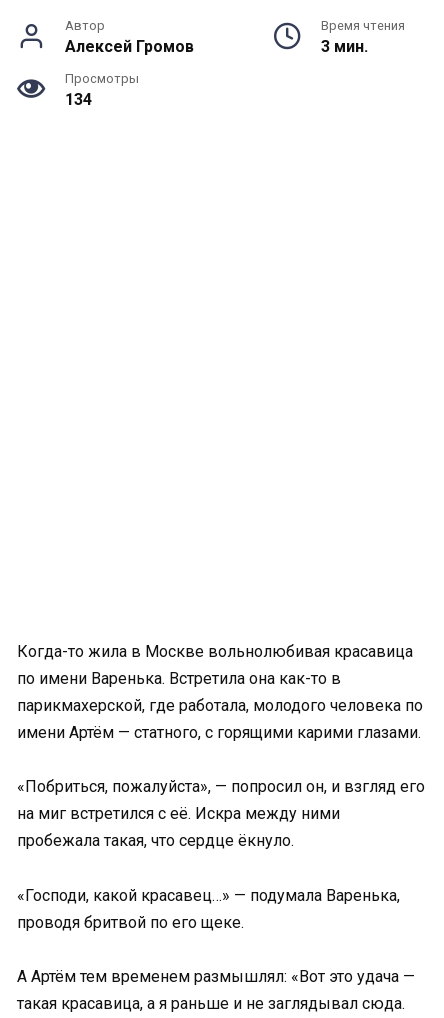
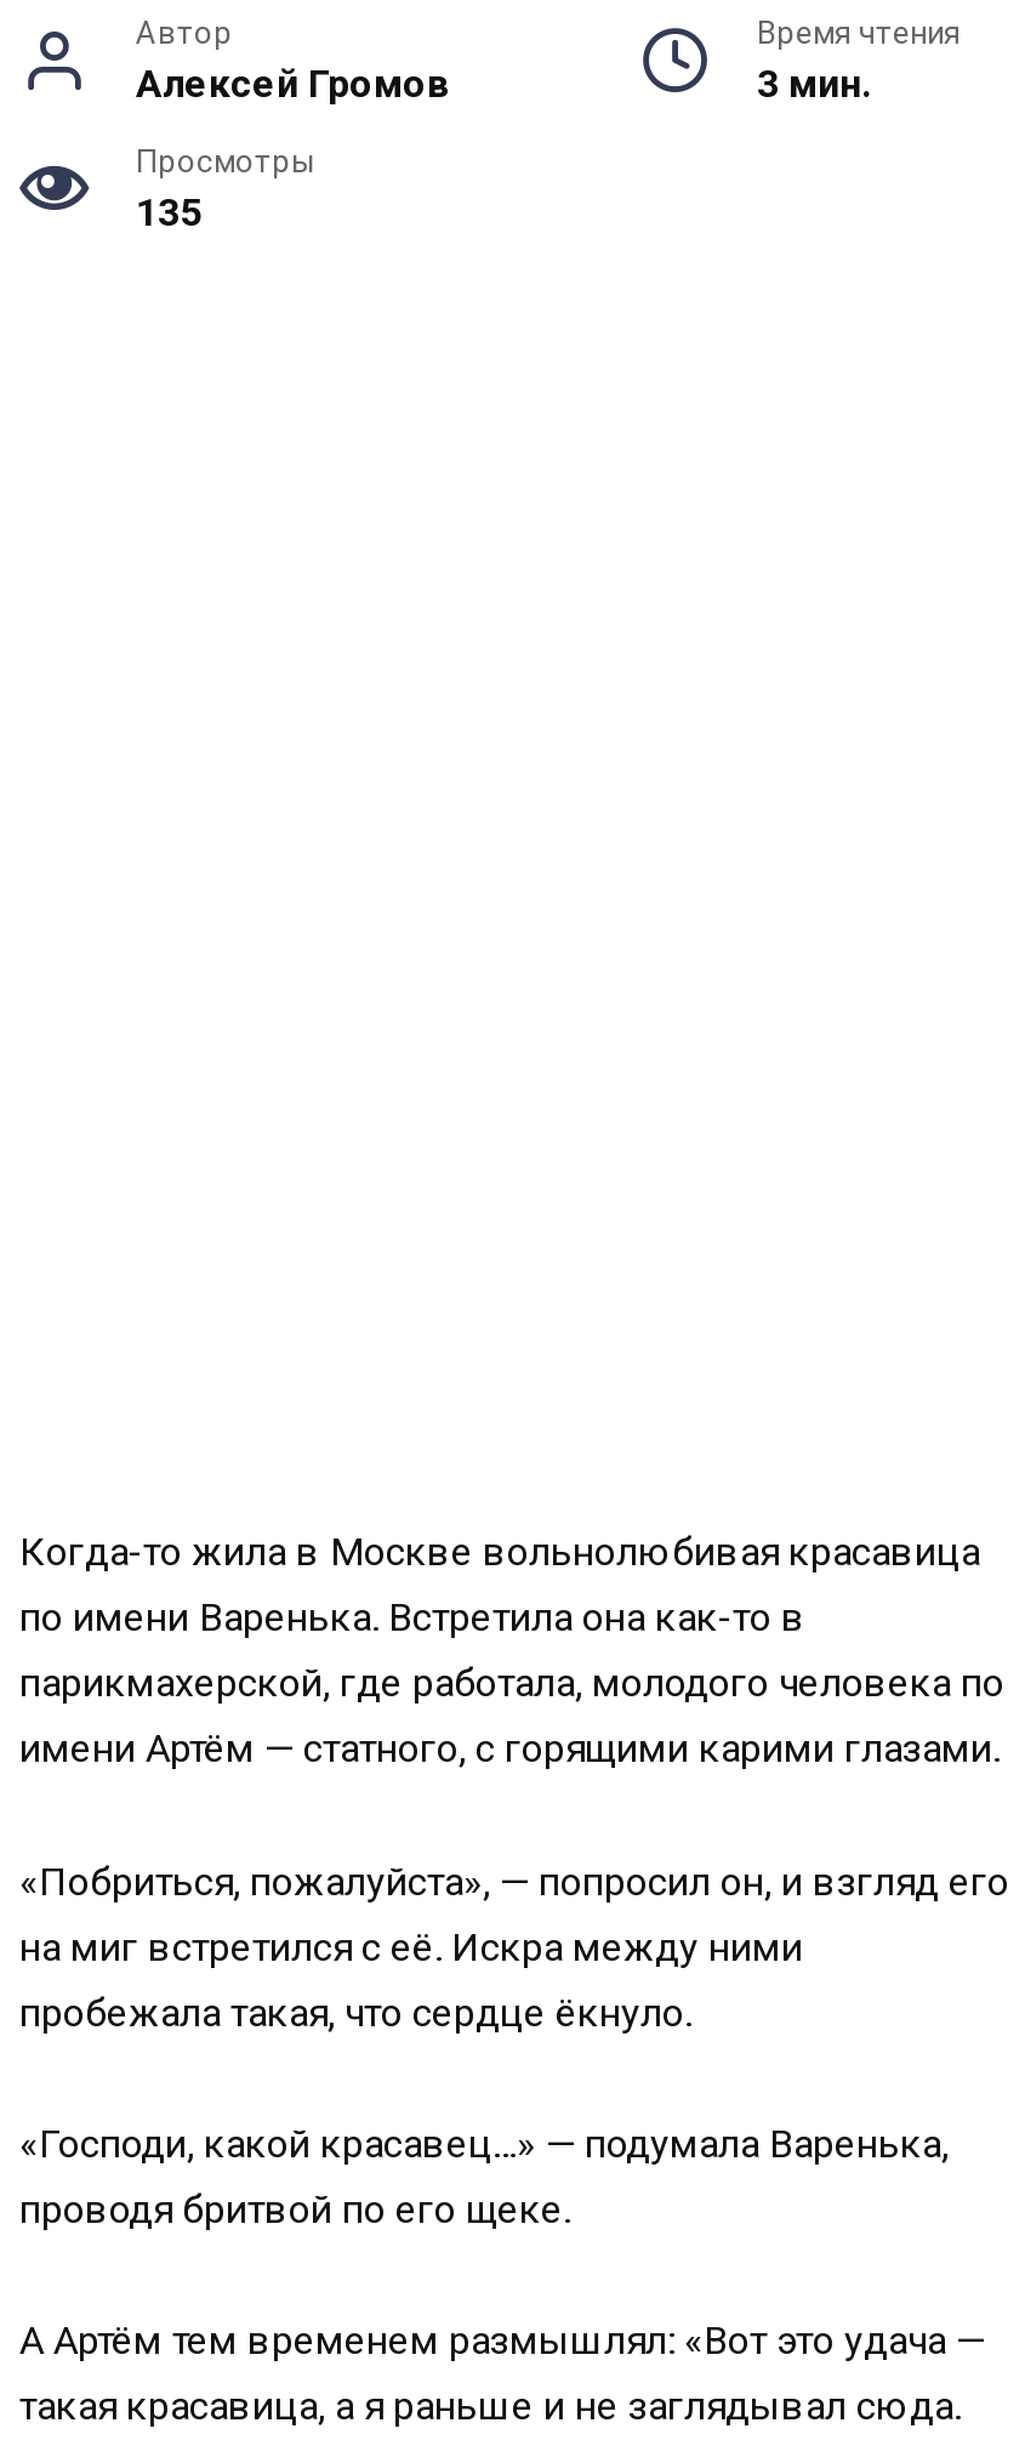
- 134
+ 135
